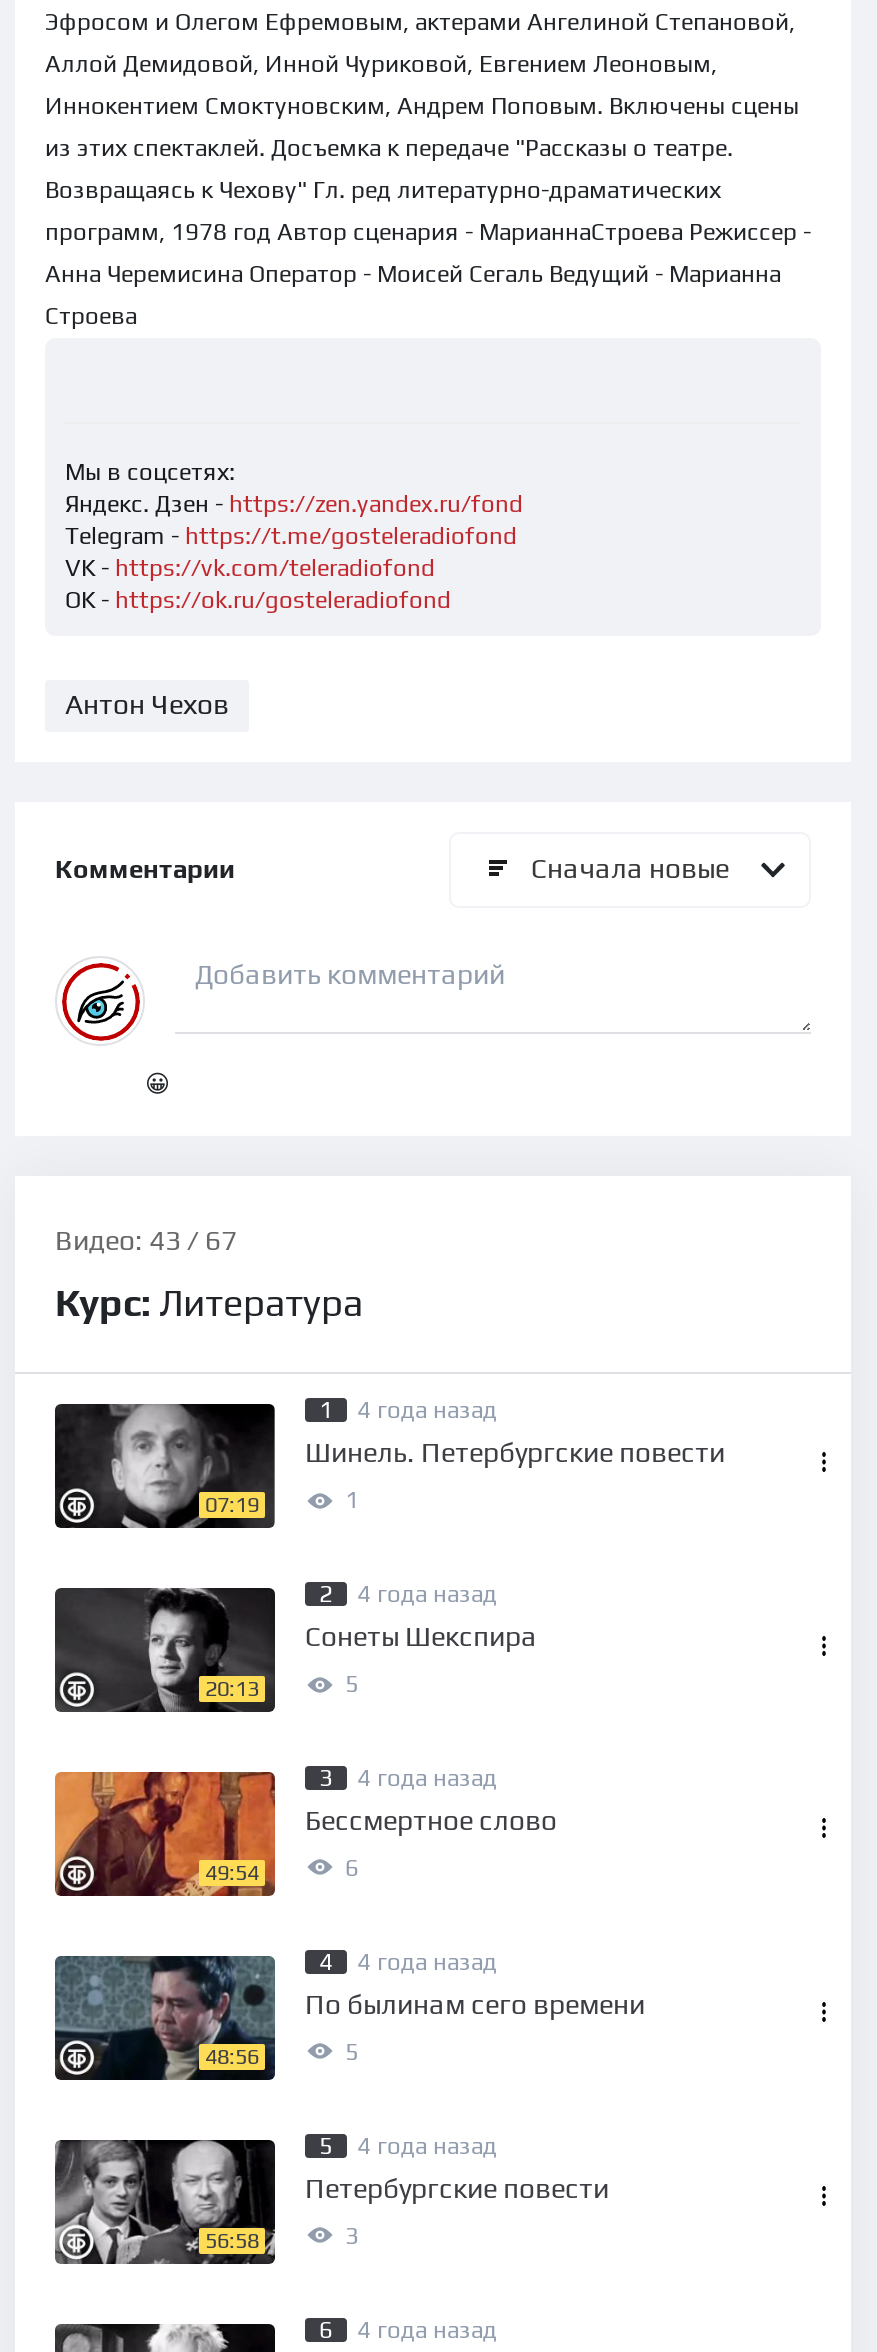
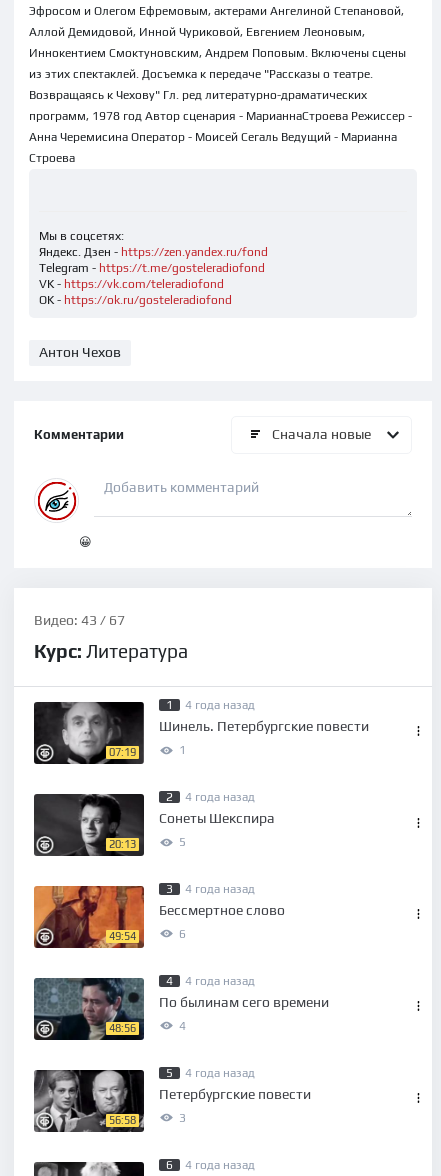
- 5
+ 4
